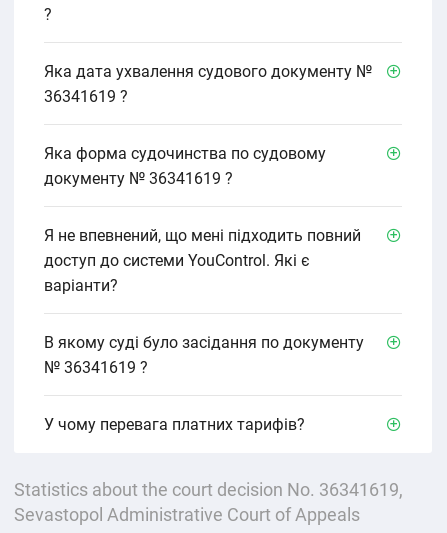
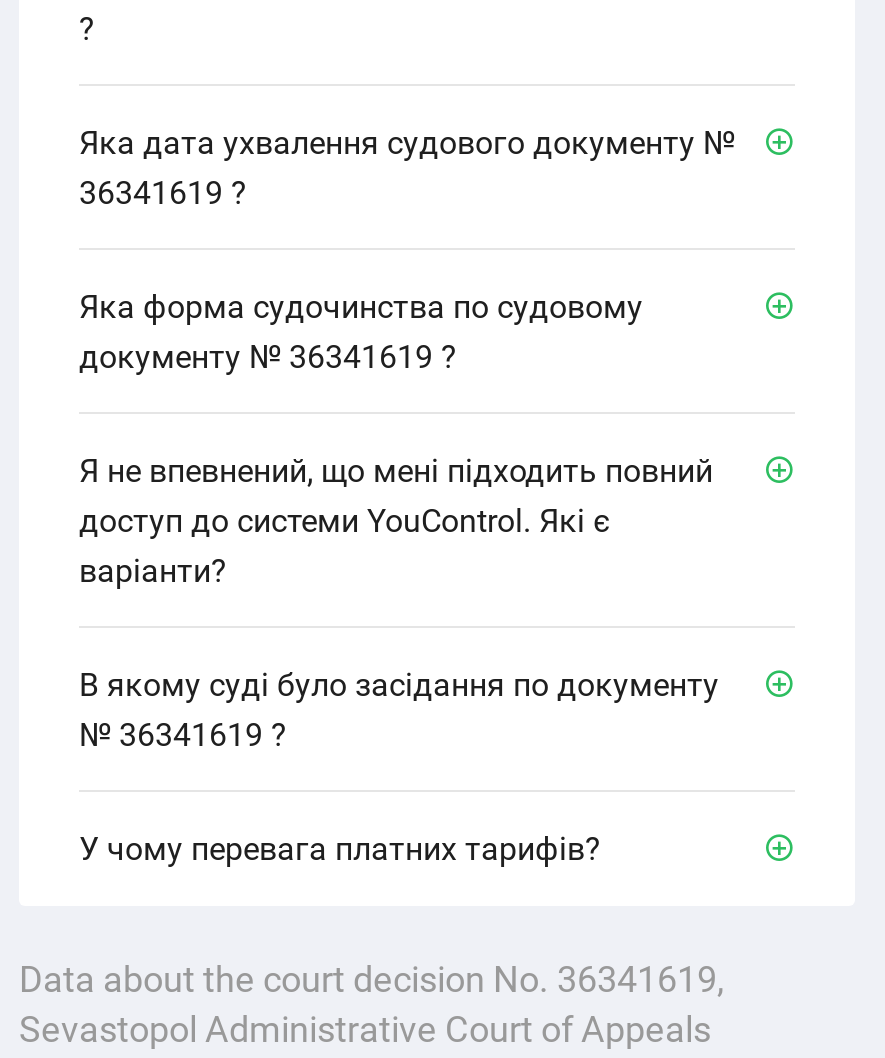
- Statistics about the court decision No. 36341619,
+ Data about the court decision No. 36341619,
